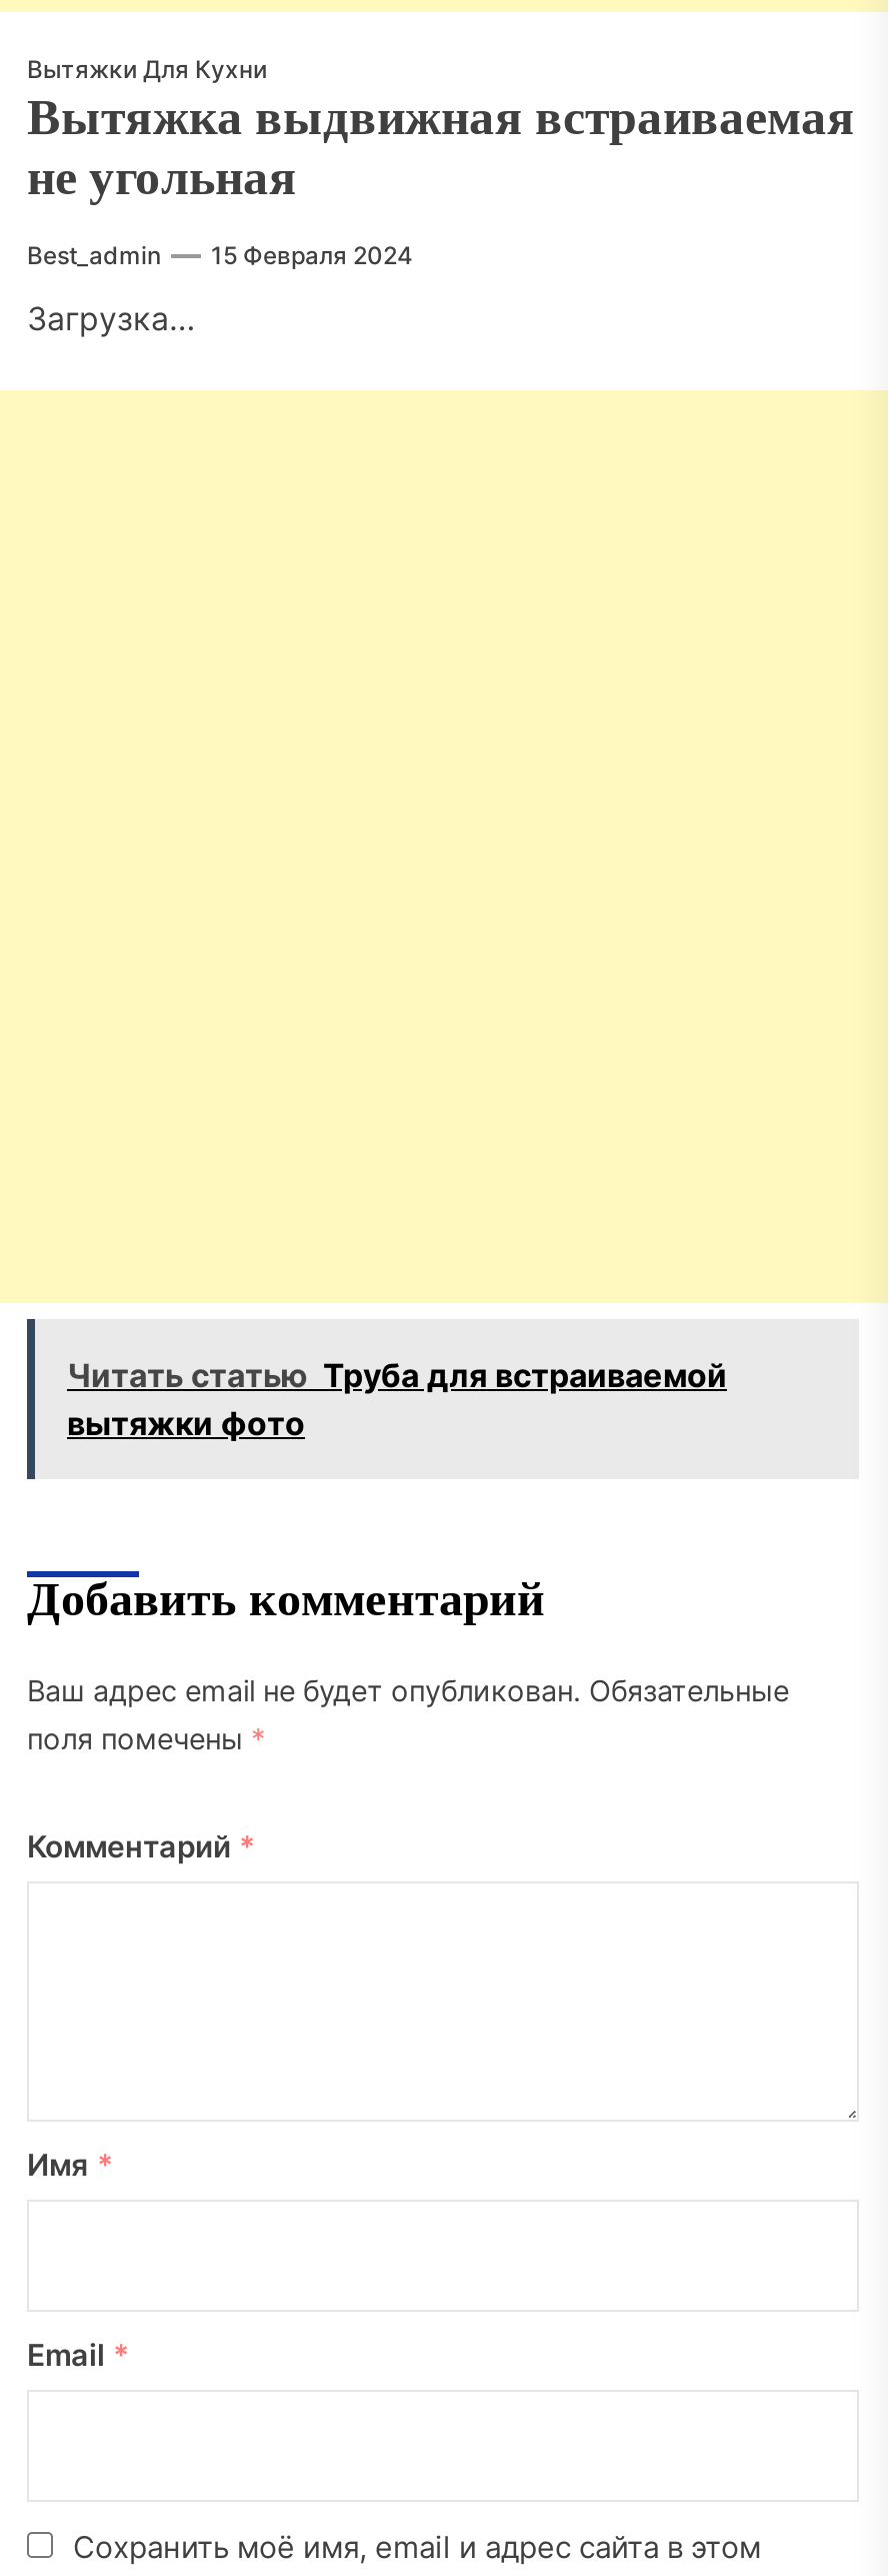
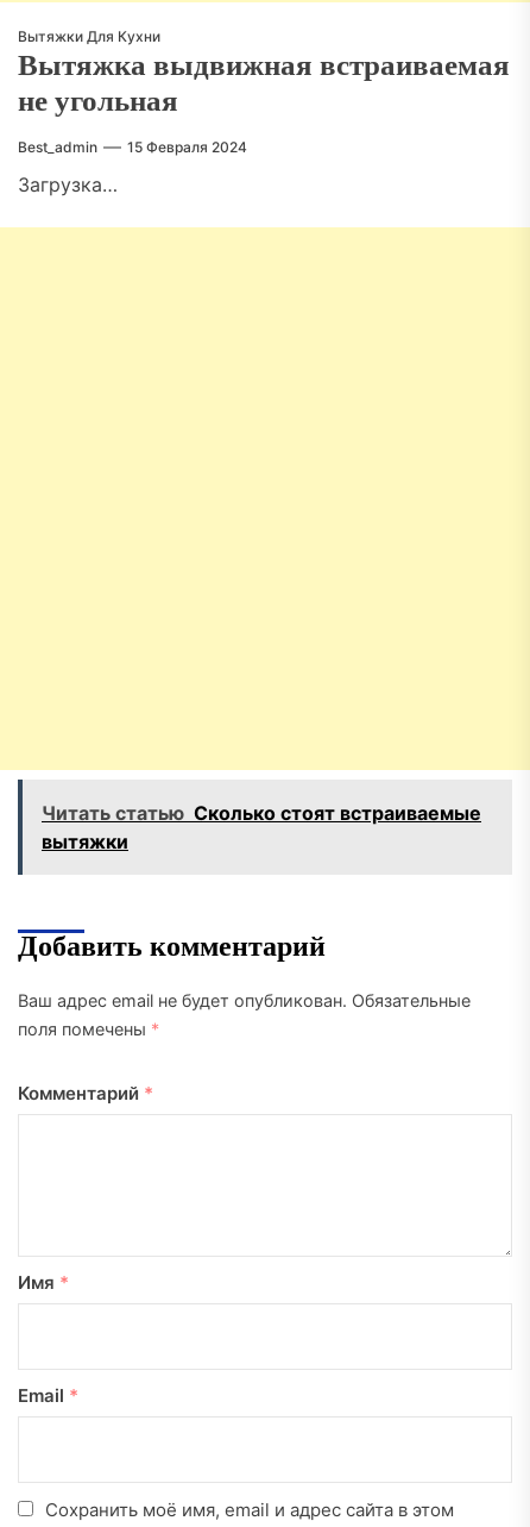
- Читать статью Труба для встраиваемой
- вытяжки фото
+ Читать статью Сколько стоят встраиваемые
+ вытяжки
